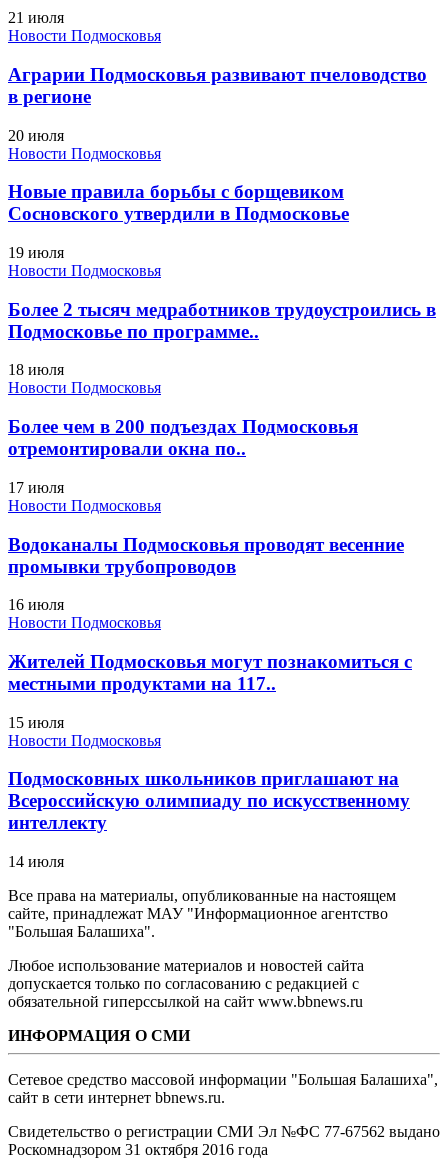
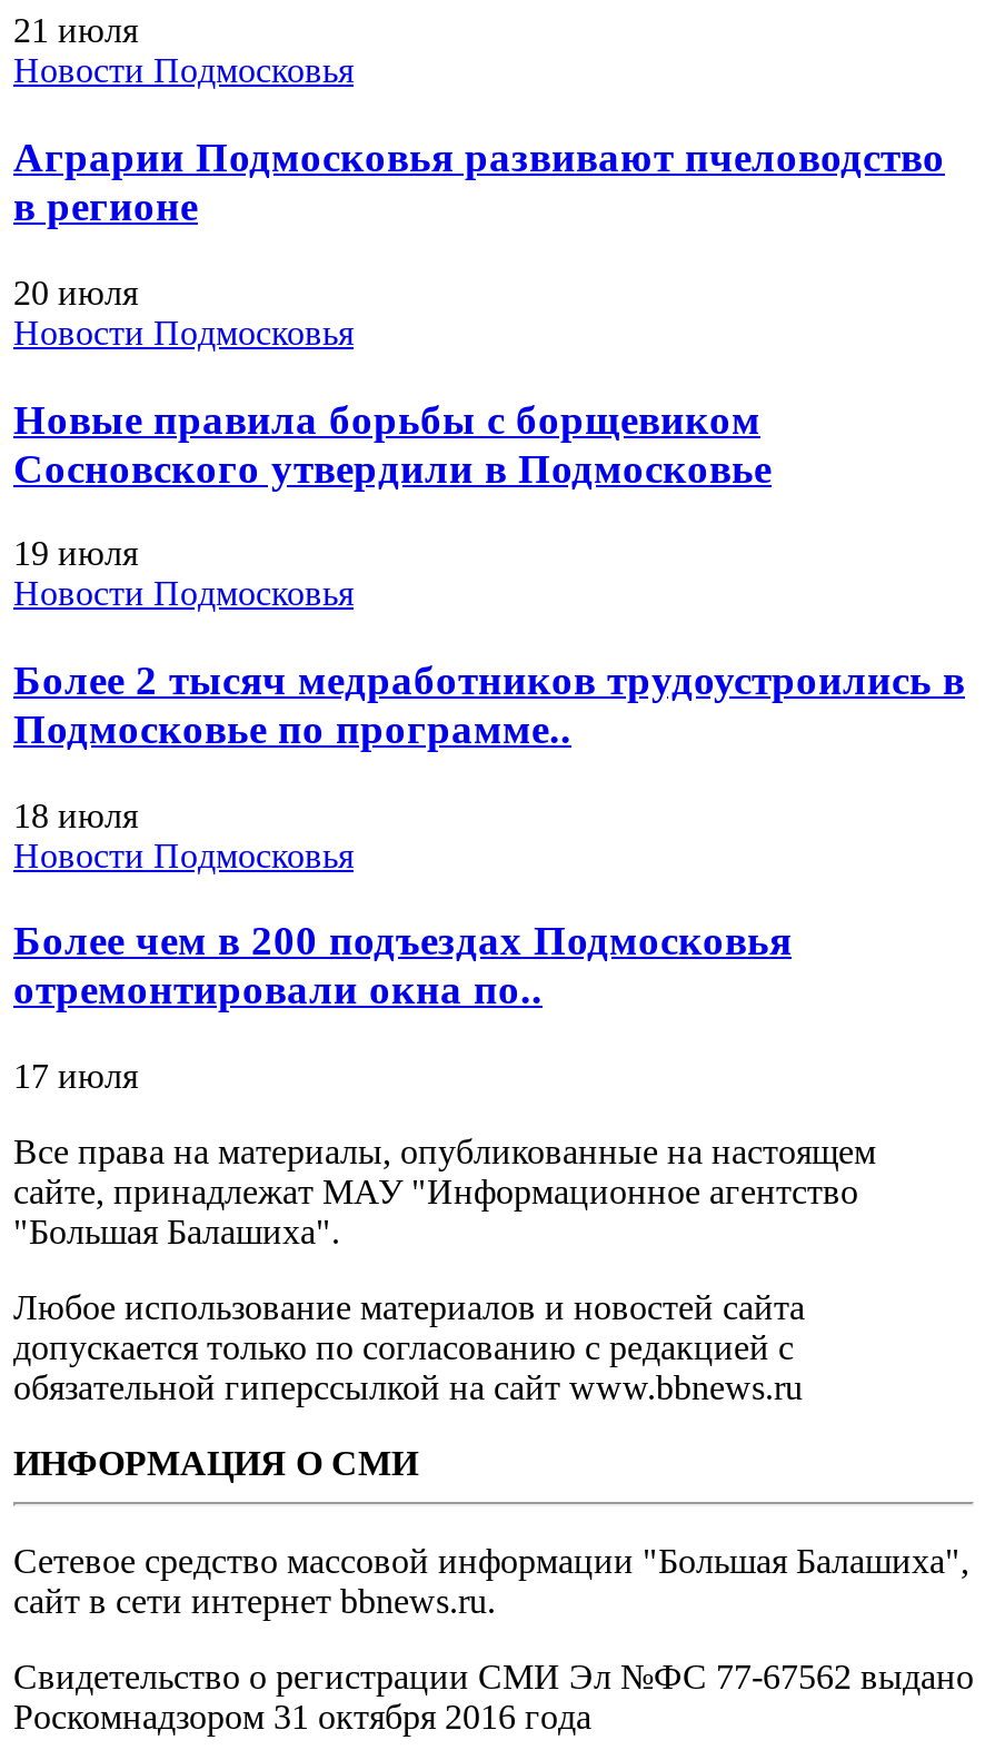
- Новости Подмосковья
- Водоканалы Подмосковья проводят весенние
- промывки трубопроводов
- 16 июля
- Новости Подмосковья
- Жителей Подмосковья могут познакомиться с
- местными продуктами на 117..
- 15 июля
- Новости Подмосковья
- Подмосковных школьников приглашают на
- Всероссийскую олимпиаду по искусственному
- интеллекту
- 14 июля
